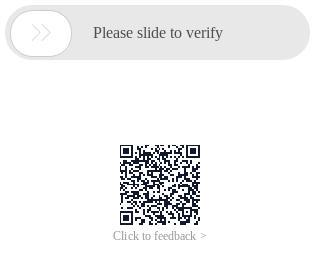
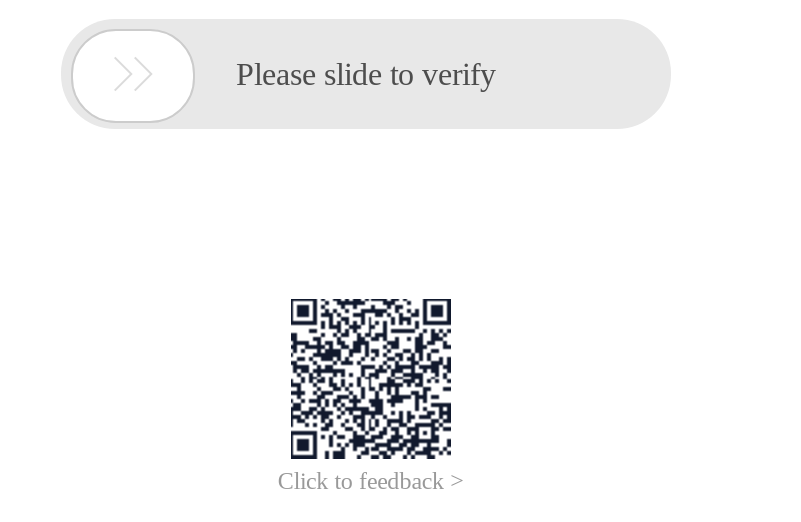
- [image]
+ [image]
